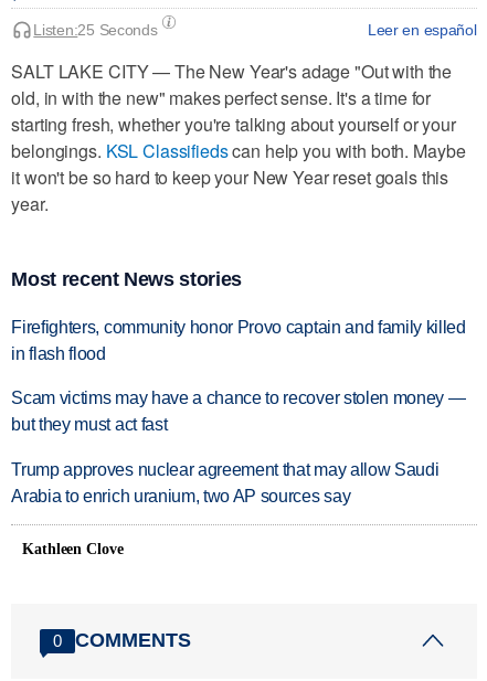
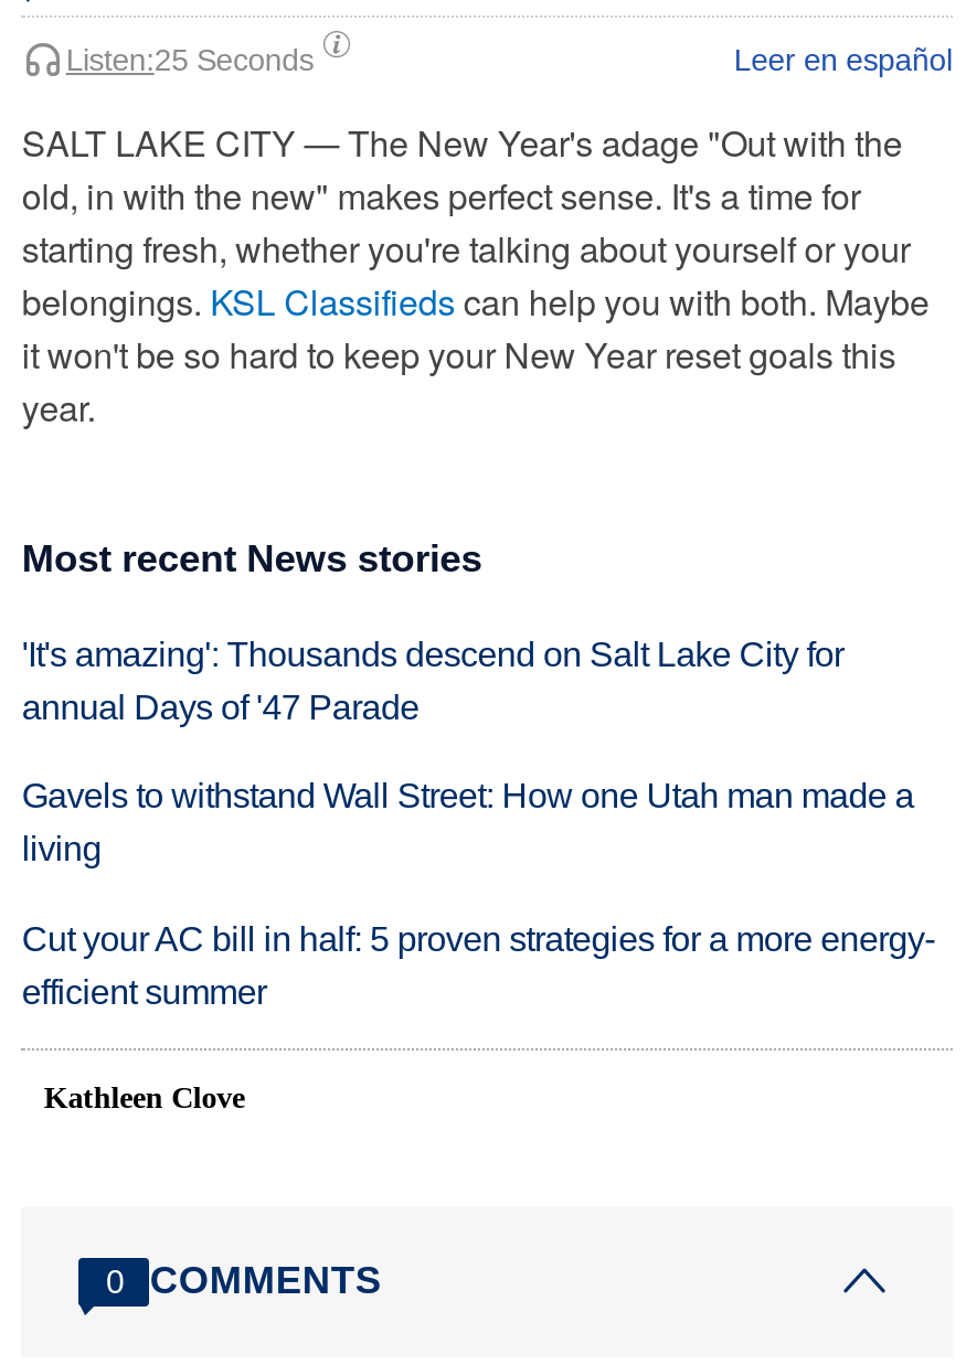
- Firefighters, community honor Provo captain and family killed
- in flash flood
+ 'It's amazing': Thousands descend on Salt Lake City for
+ annual Days of '47 Parade

- Scam victims may have a chance to recover stolen money —
- but they must act fast
+ Gavels to withstand Wall Street: How one Utah man made a
+ living

- Trump approves nuclear agreement that may allow Saudi
- Arabia to enrich uranium, two AP sources say
+ Cut your AC bill in half: 5 proven strategies for a more energy-
+ efficient summer
